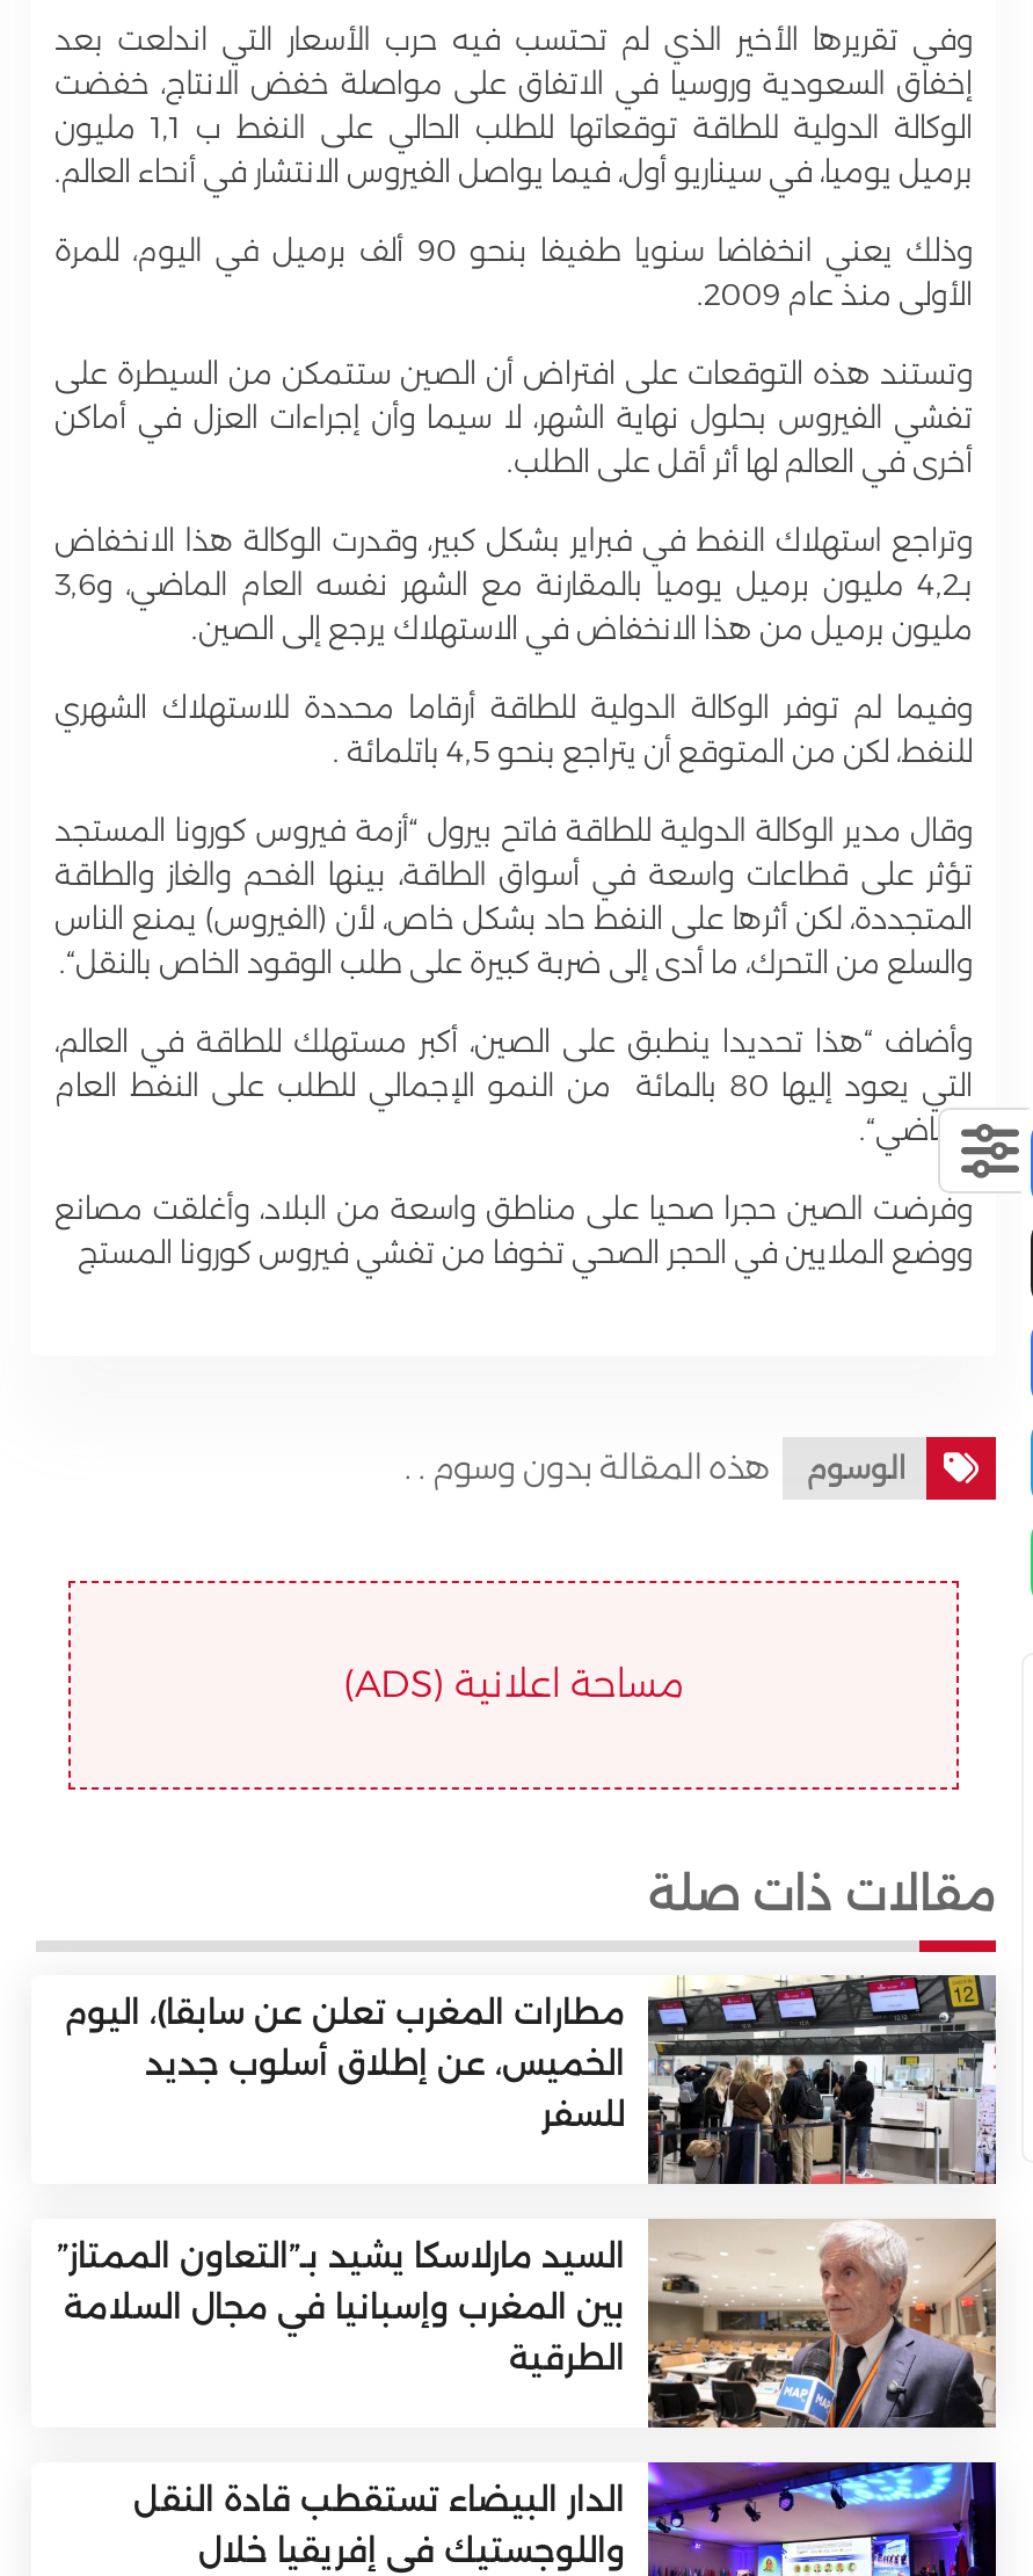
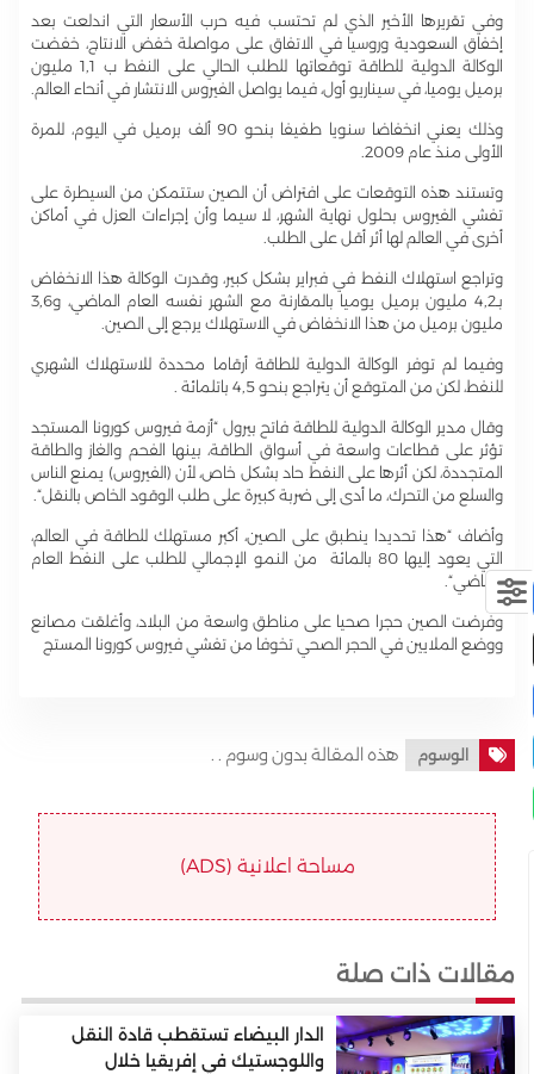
- [image]
- مطارات المغرب تعلن عن سابقا)، اليوم
- الخميس، عن إطلاق أسلوب جديد
- للسفر
- السيد مارلاسكا يشيد بـ”التعاون الممتاز”
- بين المغرب وإسبانيا في مجال السلامة
- الطرقية

- [image]
